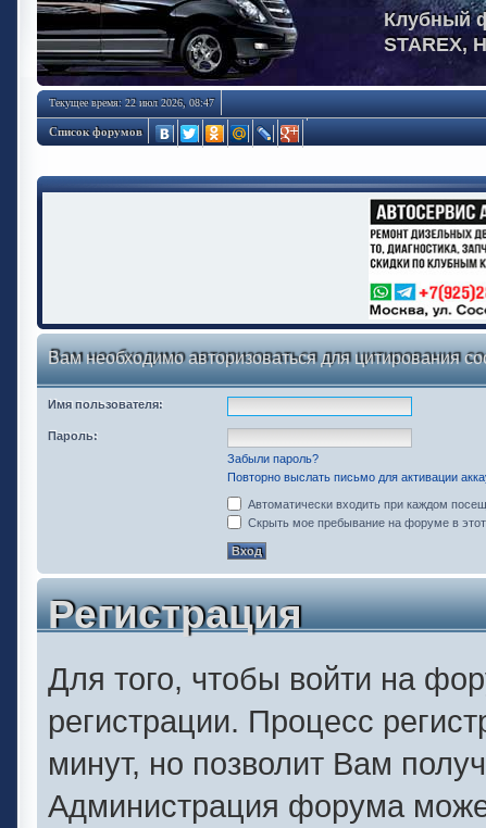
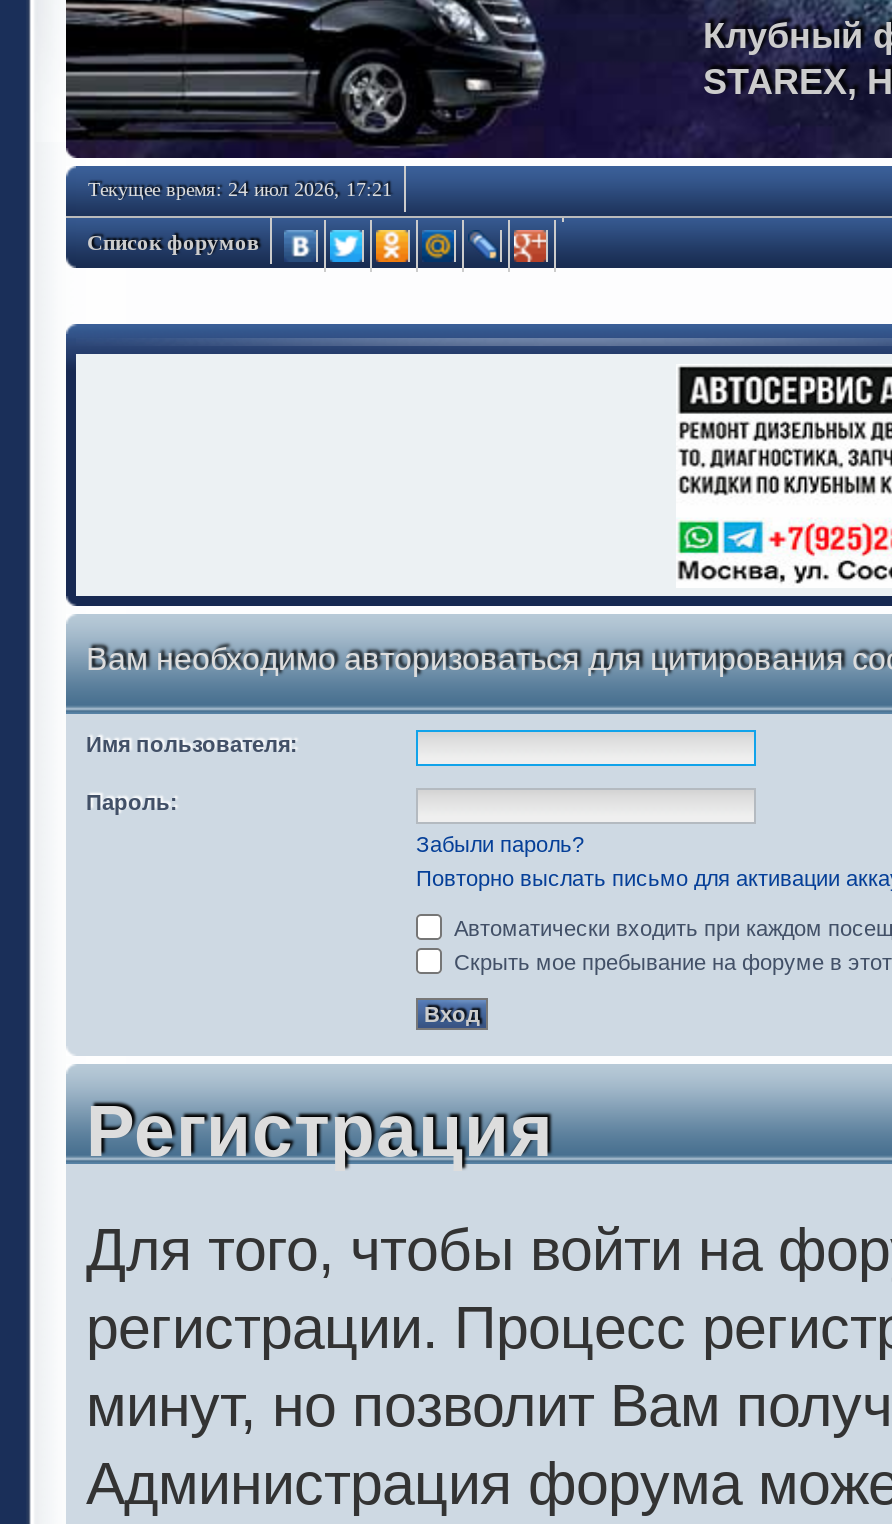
- Текущее время: 22 июл 2026, 08:47
+ Текущее время: 24 июл 2026, 17:21
